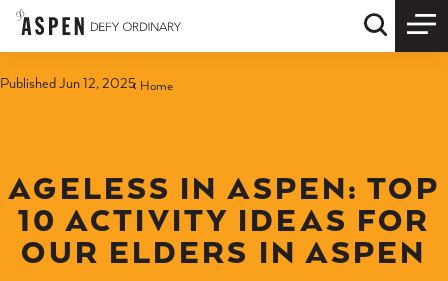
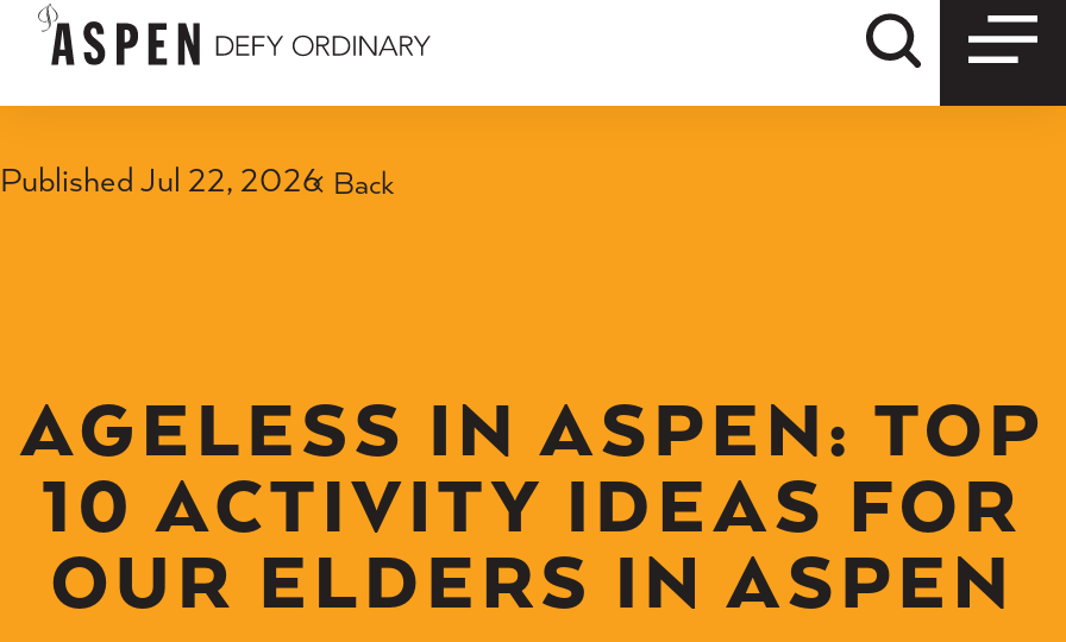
- Home
- Published Jun 12, 2025
+ < Back
+ Published Jul 22, 2026
